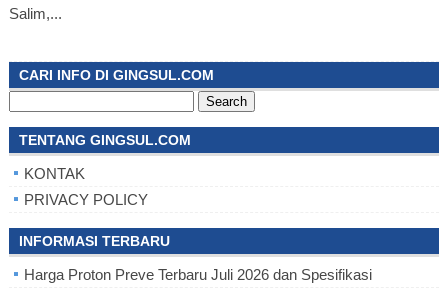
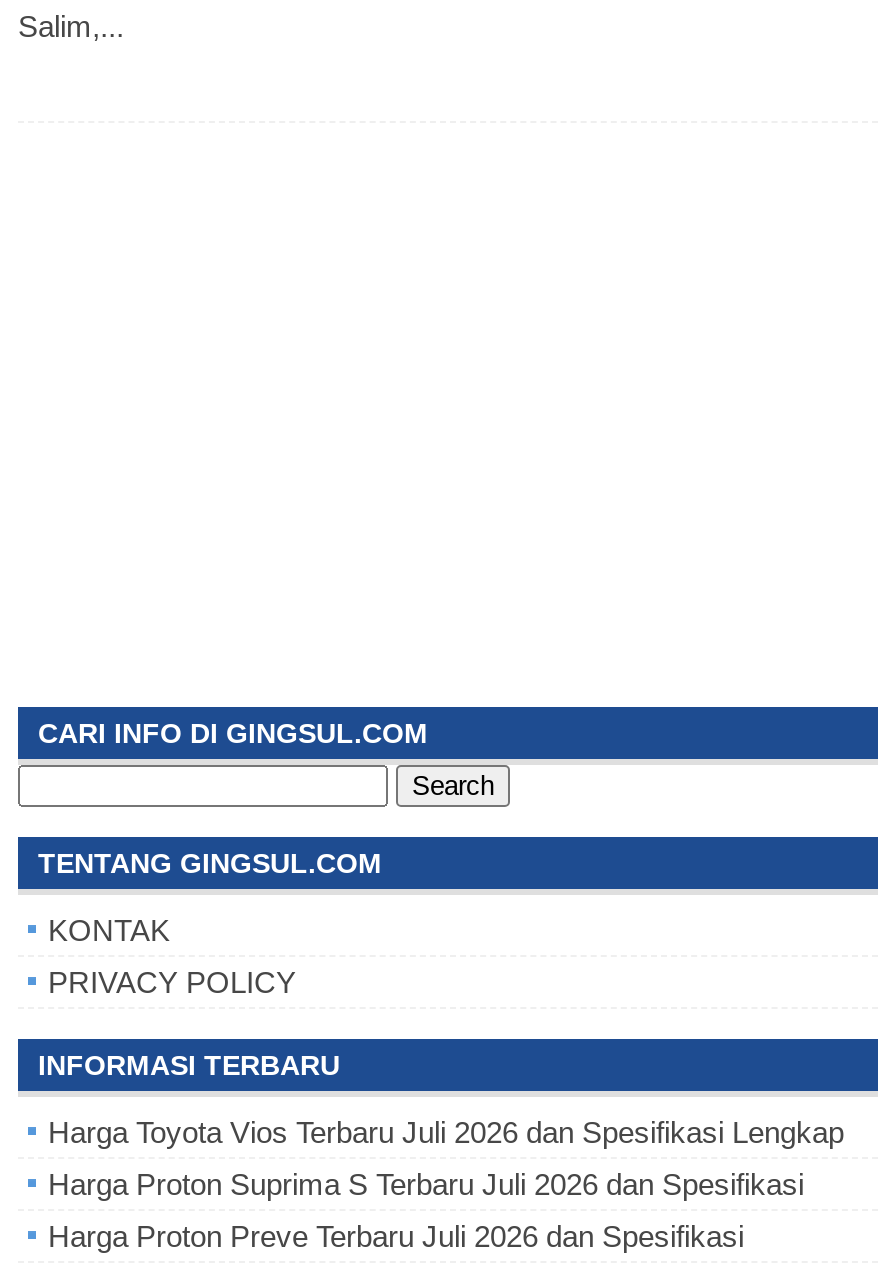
+ Harga Toyota Vios Terbaru Juli 2026 dan Spesifikasi Lengkap
+ Harga Proton Suprima S Terbaru Juli 2026 dan Spesifikasi
